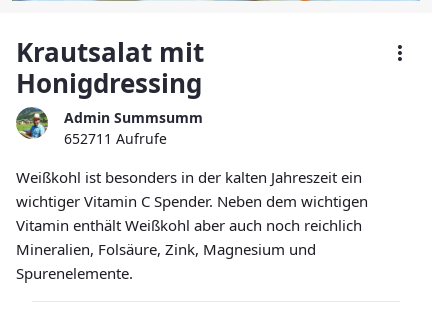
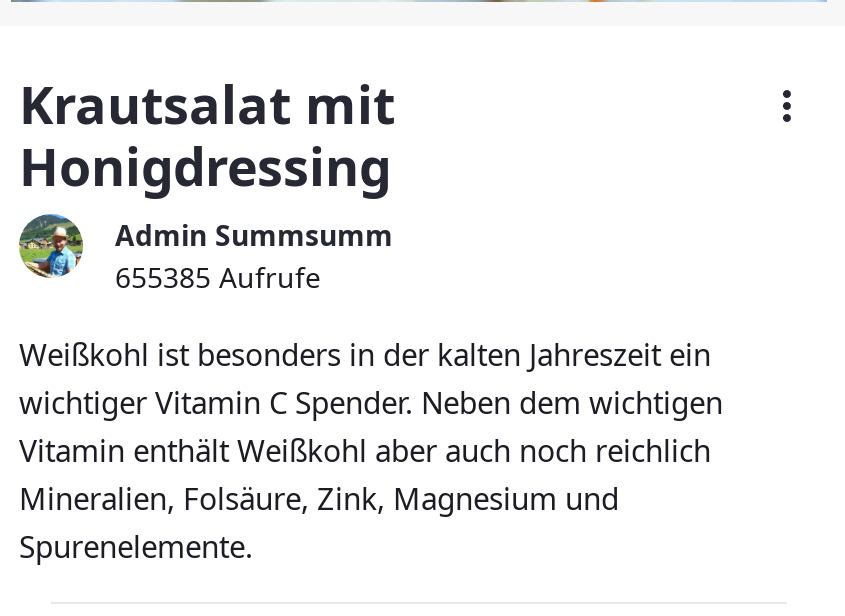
- 652711 Aufrufe
+ 655385 Aufrufe
